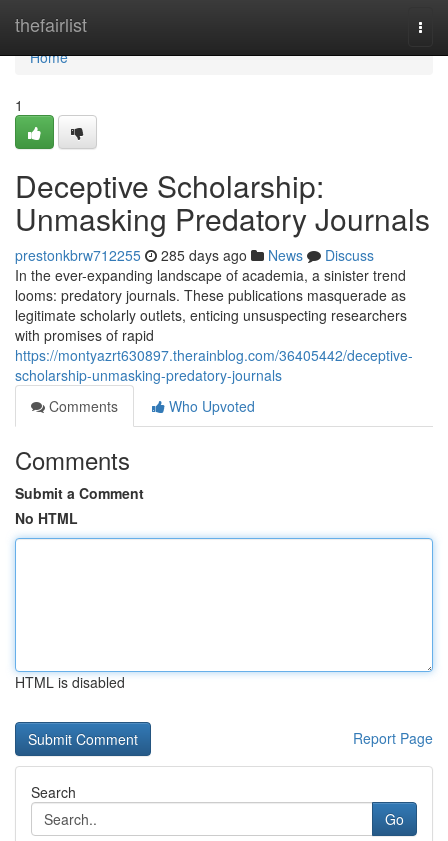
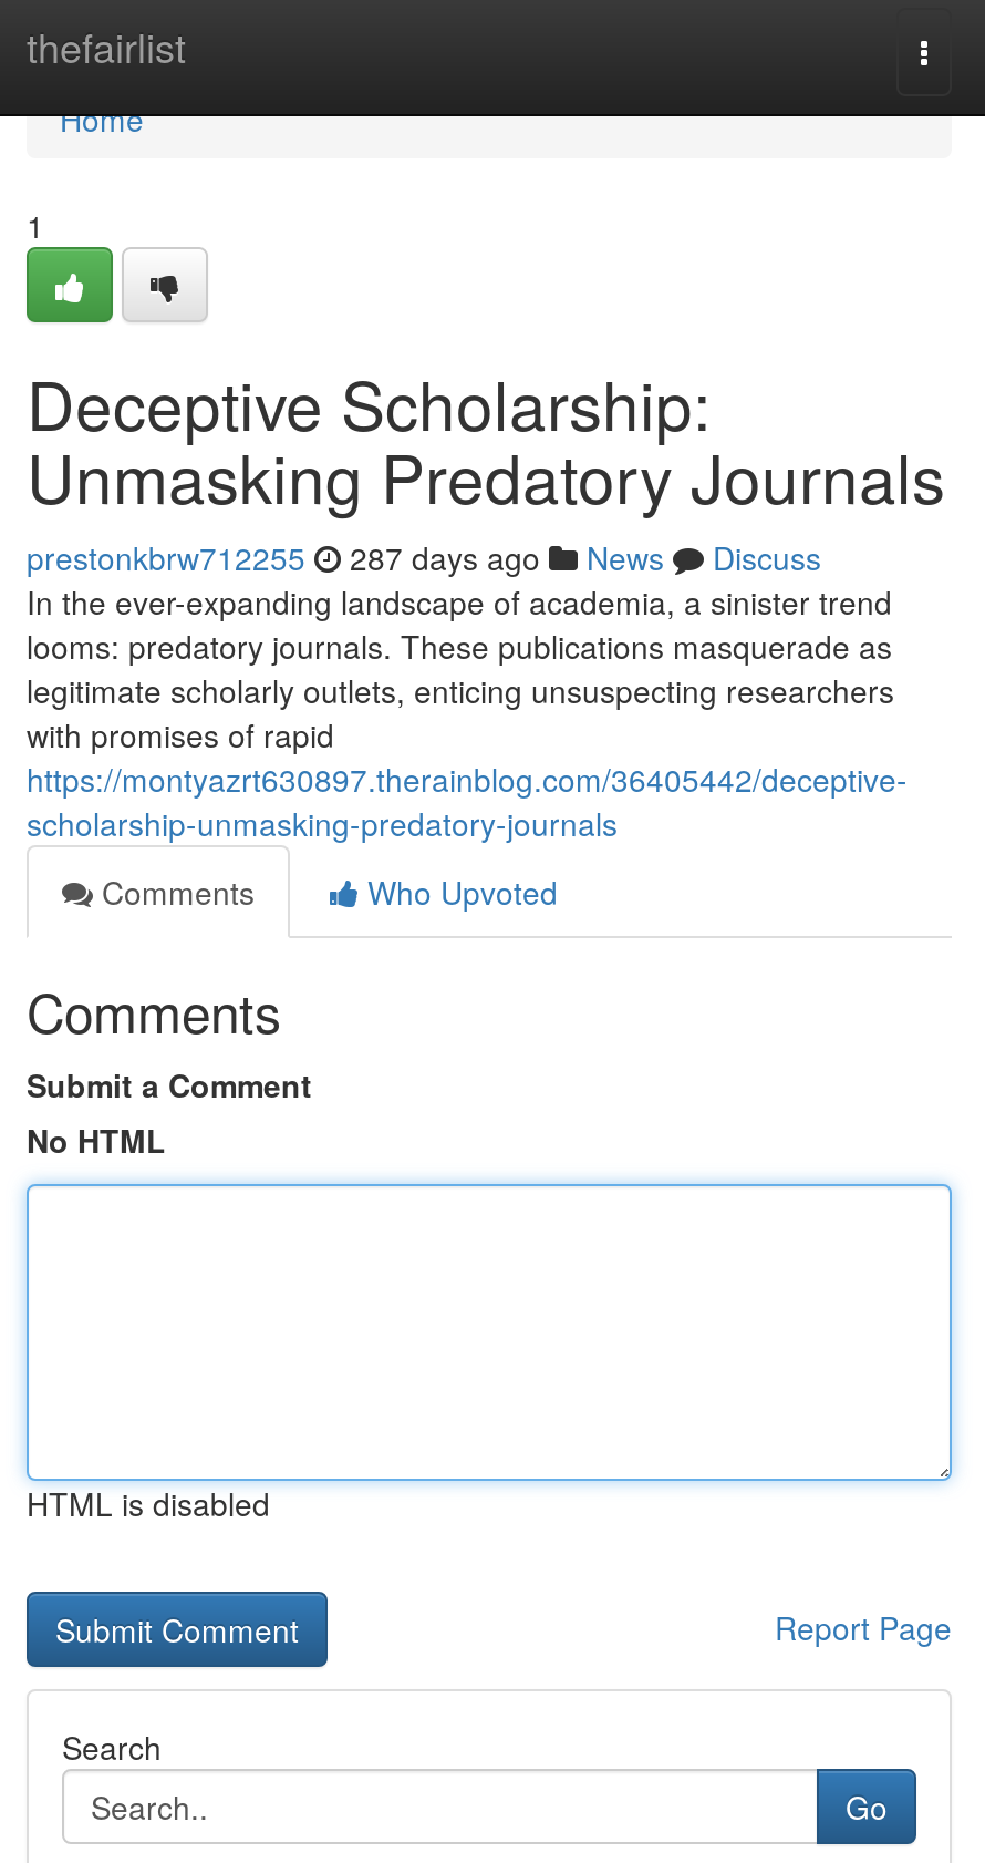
- prestonkbrw712255 285 days ago News Discuss
+ prestonkbrw712255 287 days ago News Discuss
